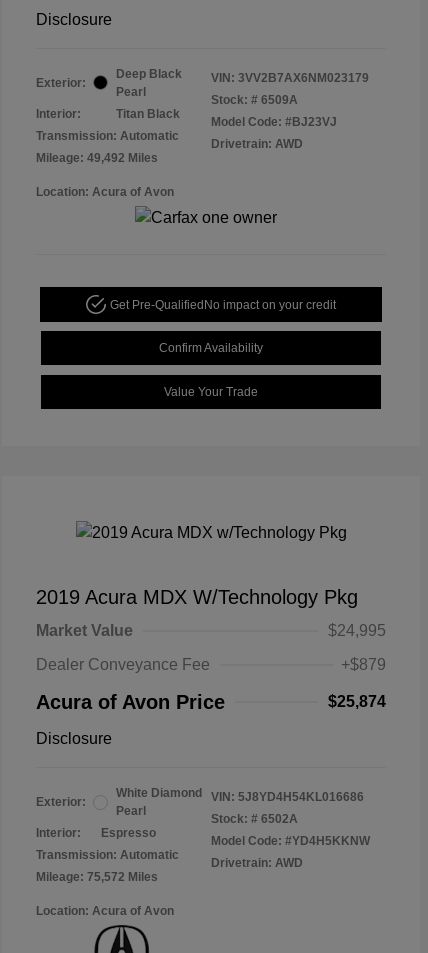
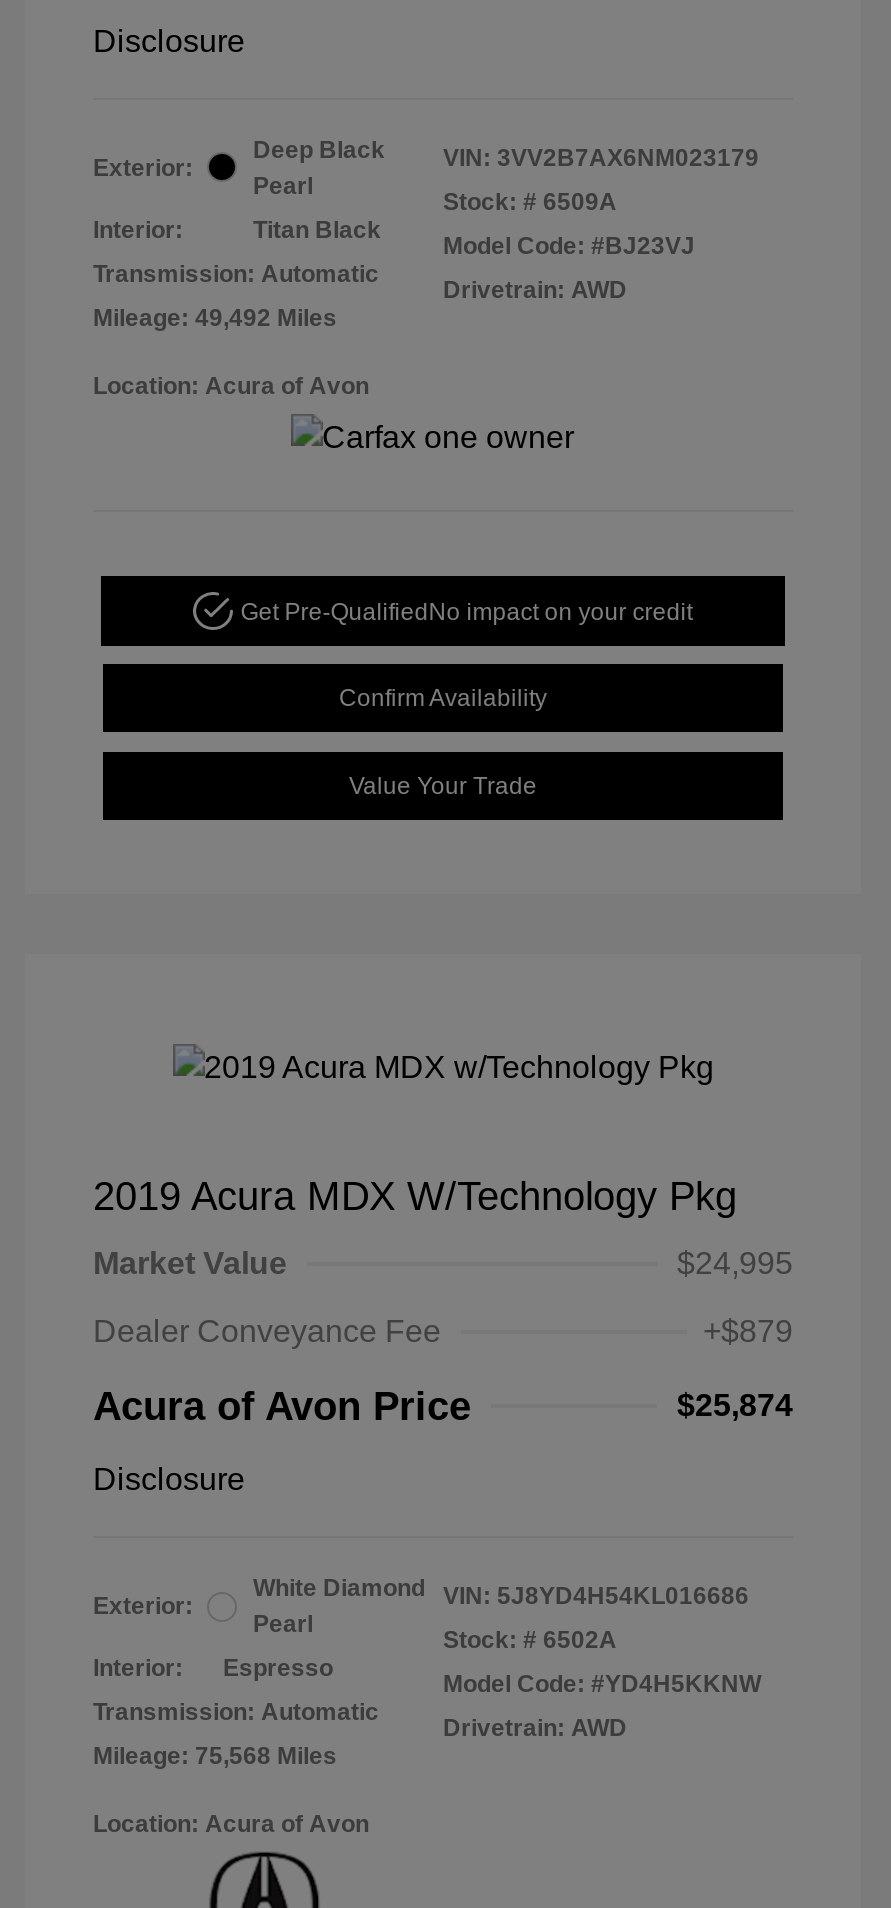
- Mileage: 75,572 Miles
+ Mileage: 75,568 Miles
